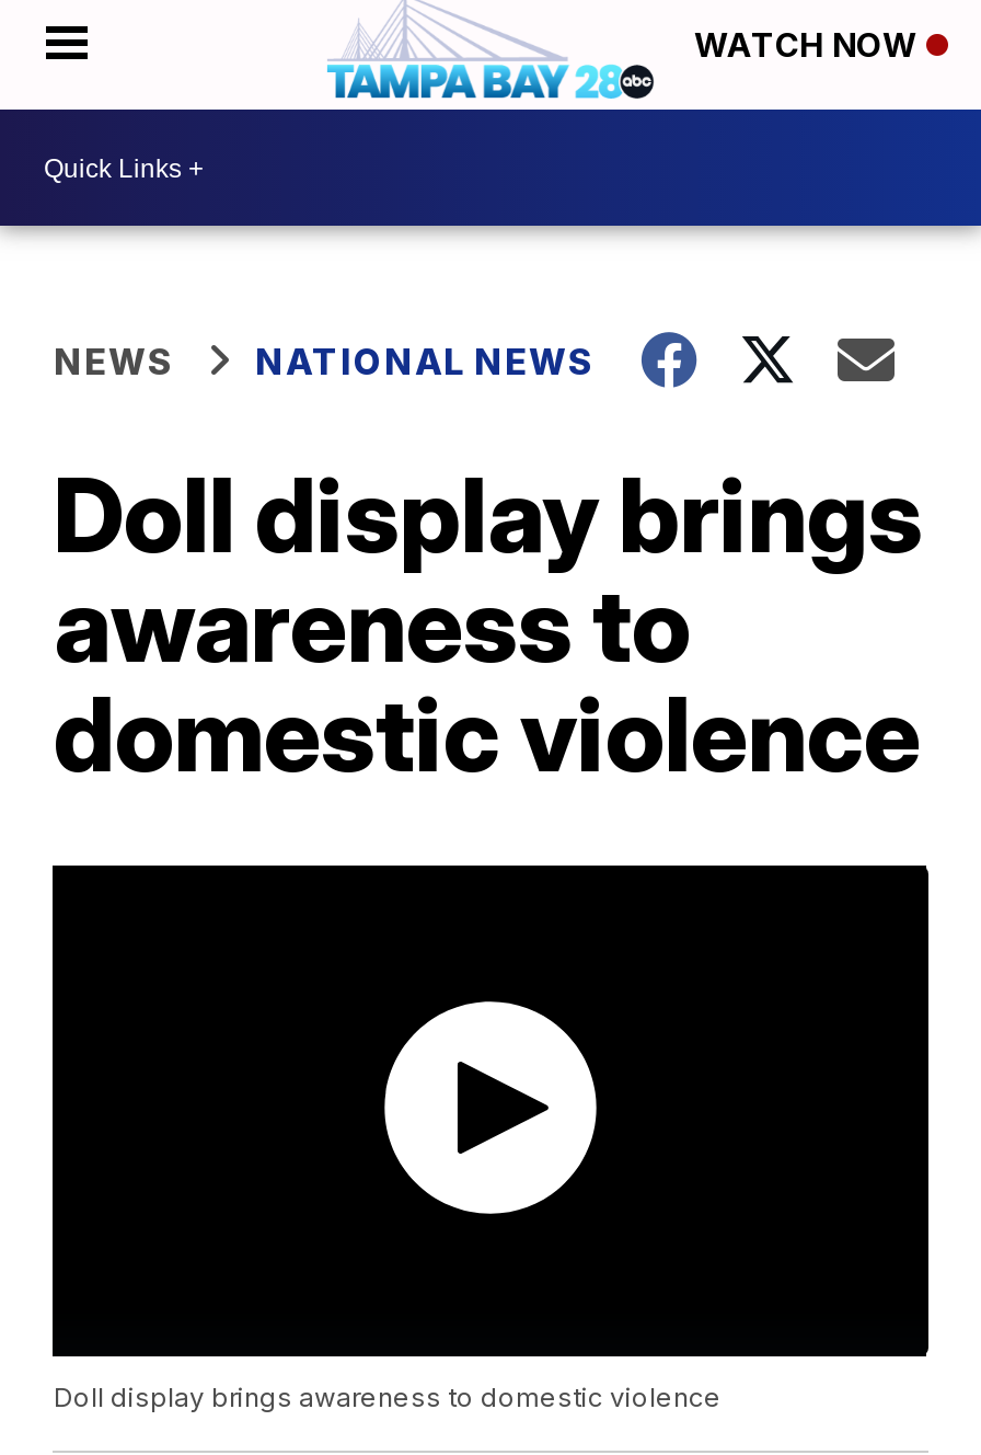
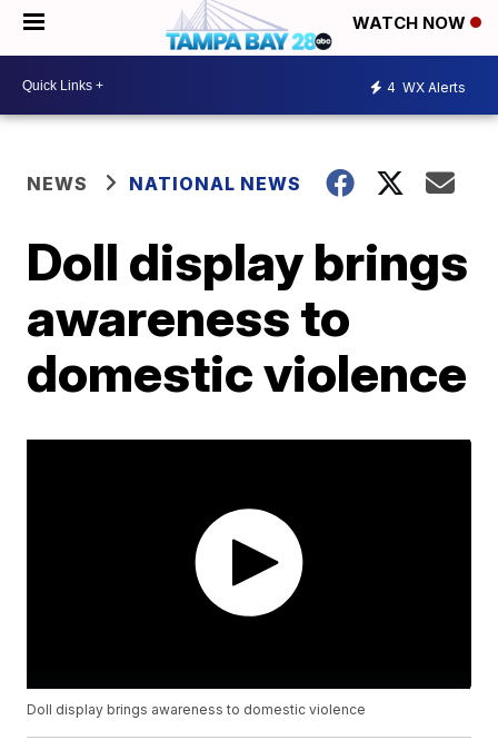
+ 4 WX Alerts
